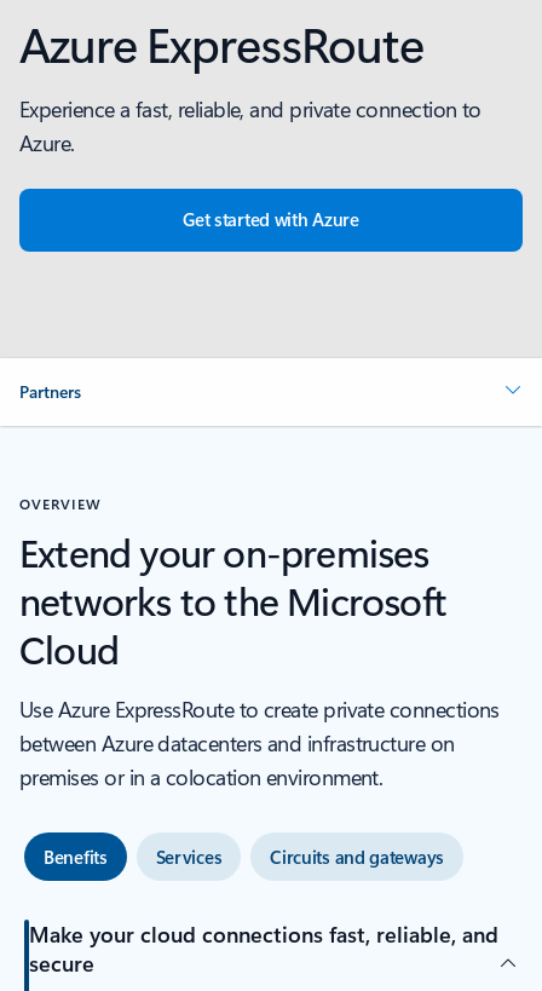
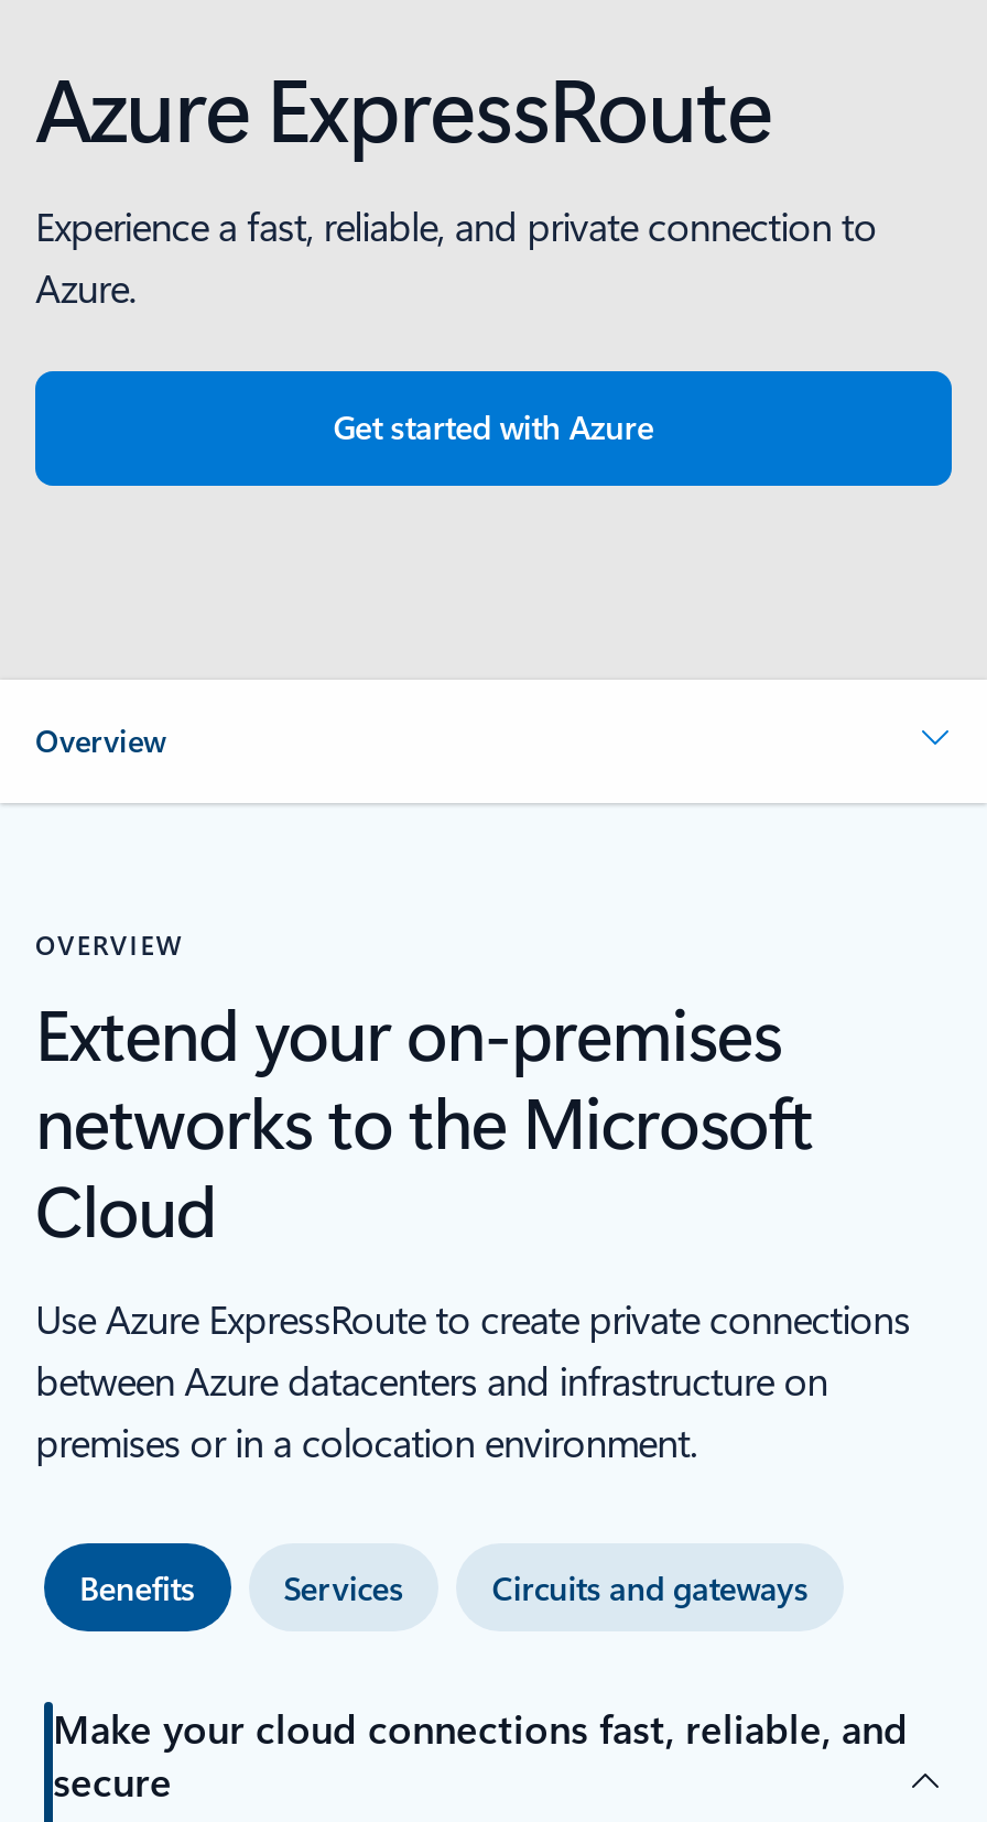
- Partners
+ Overview
